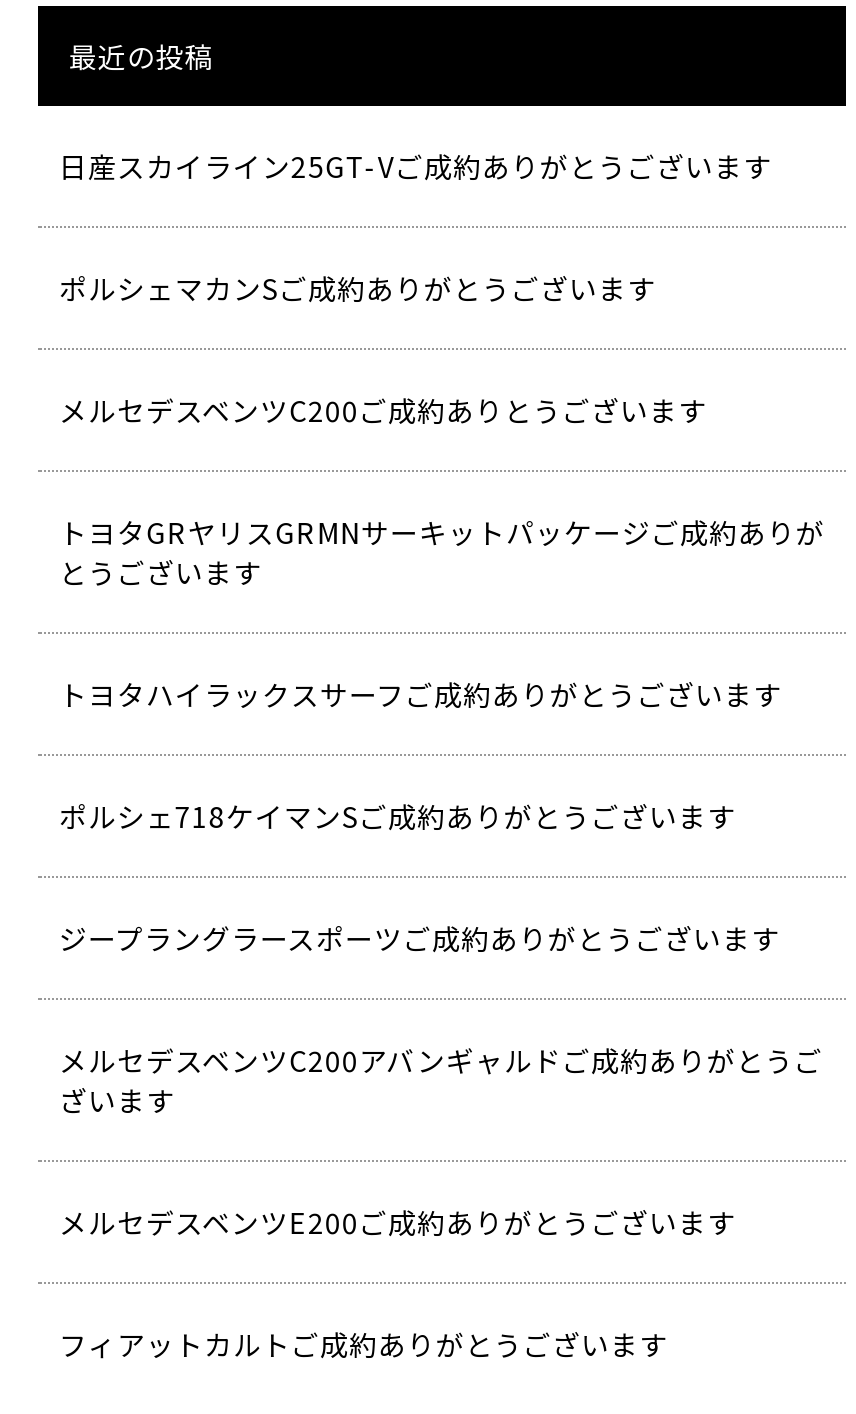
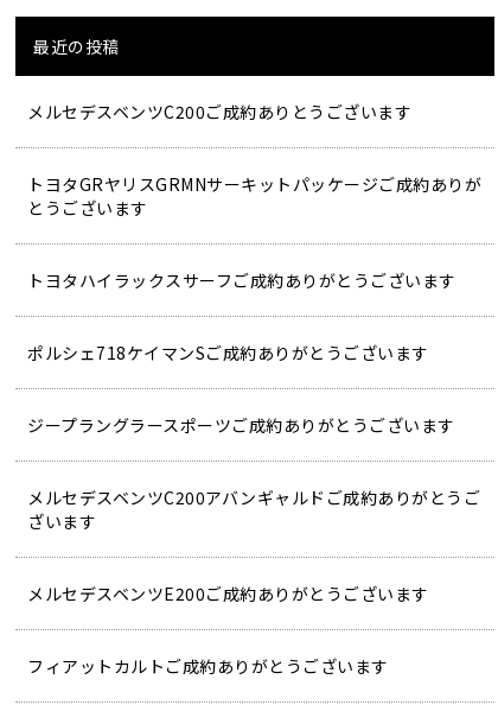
- 日産スカイライン25GT-Vご成約ありがとうございます
- ポルシェマカンSご成約ありがとうございます
